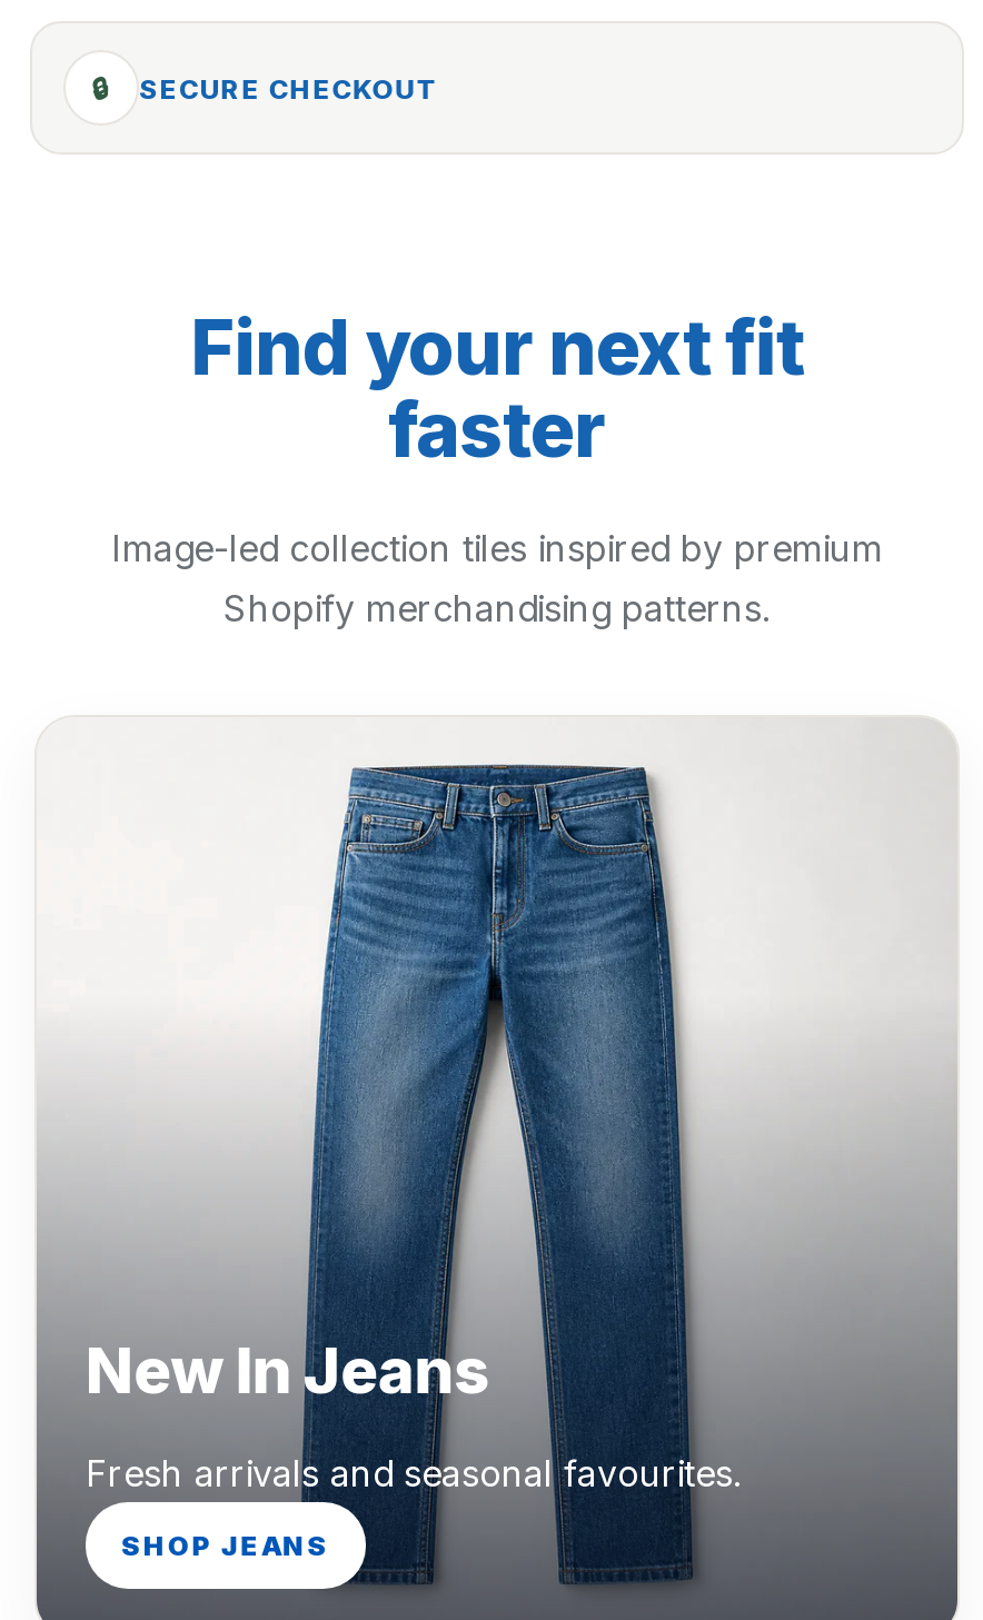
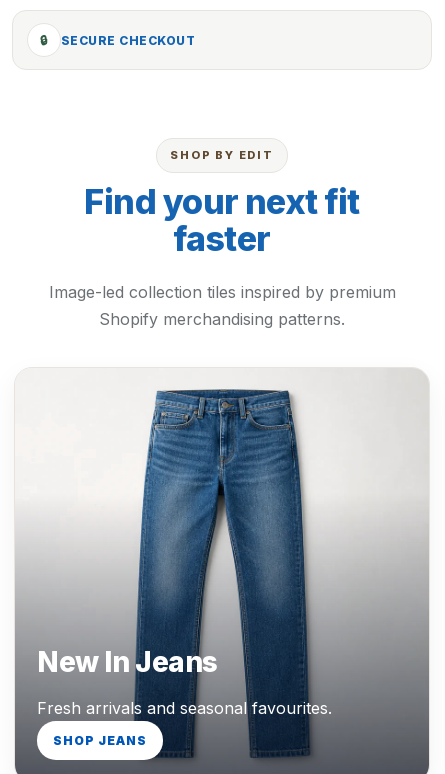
+ SHOP BY EDIT
